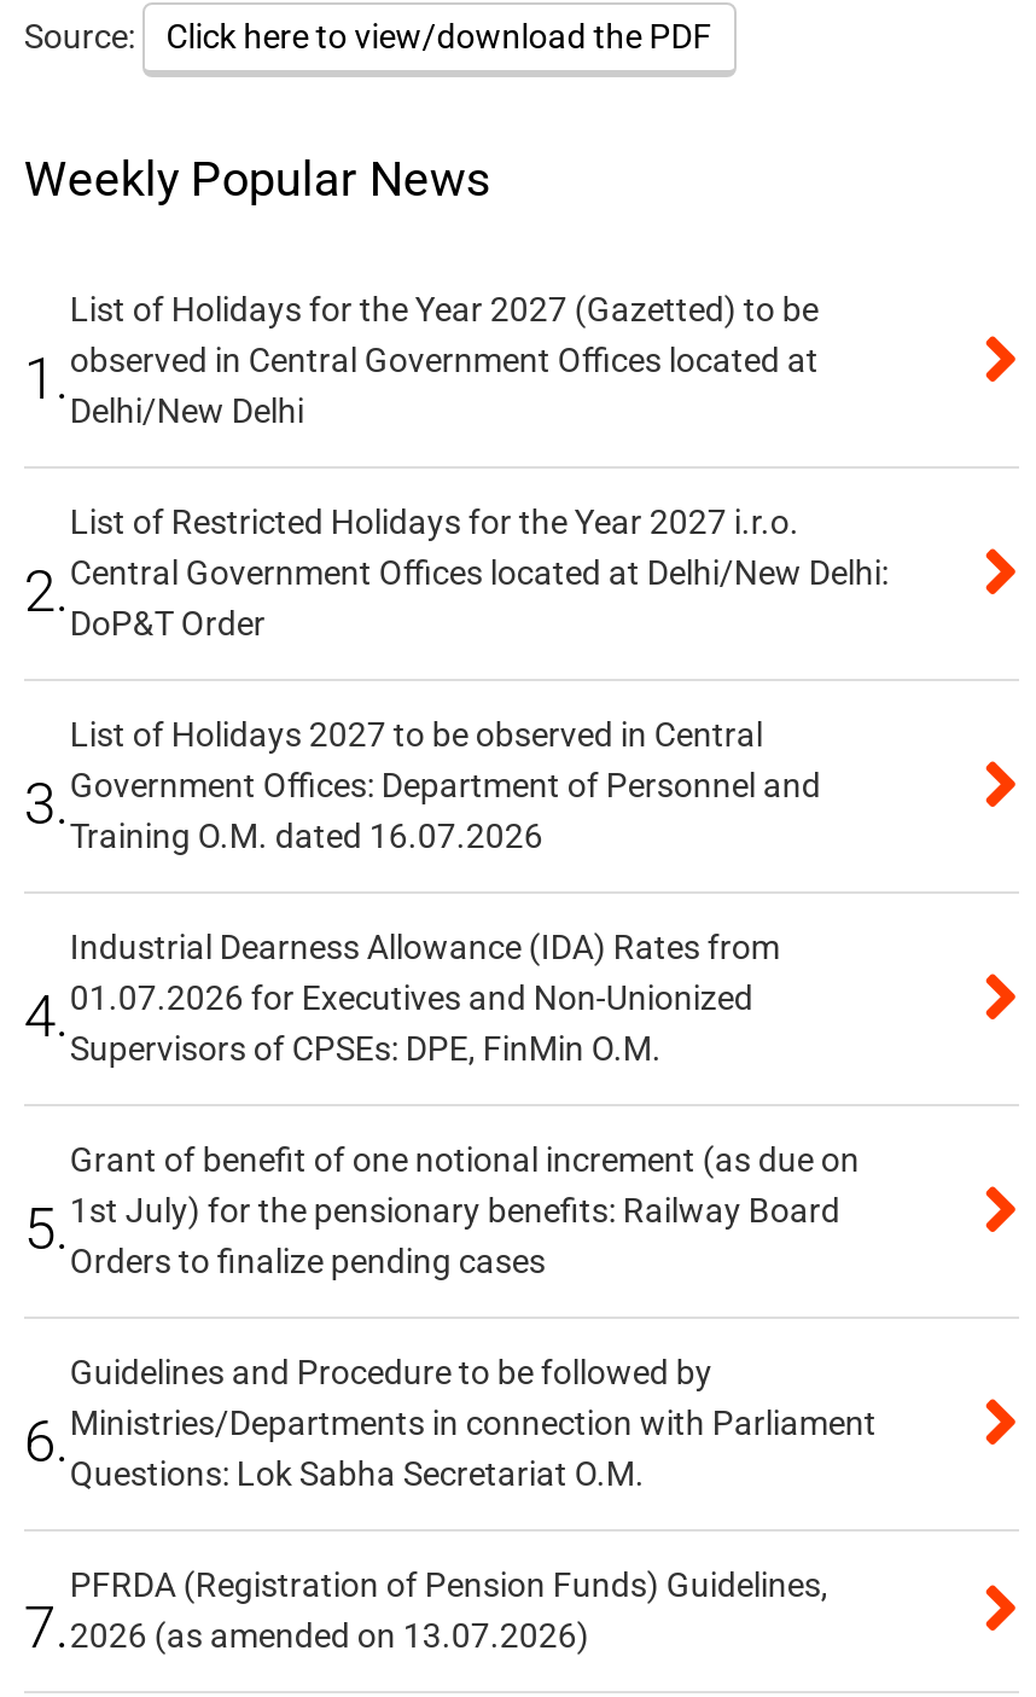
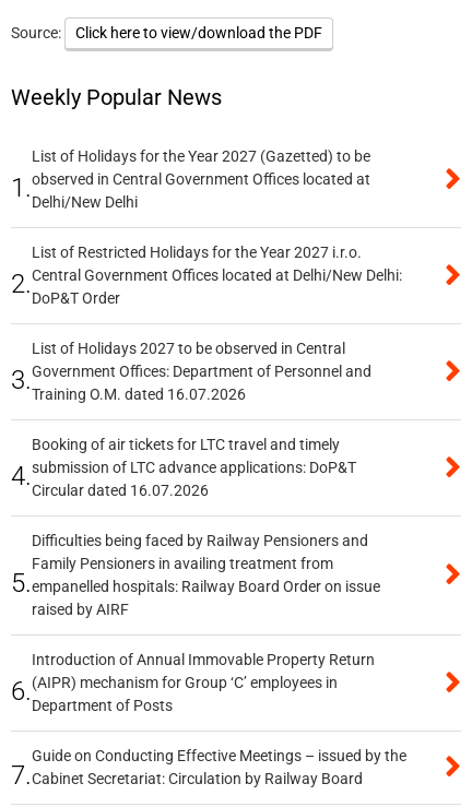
- Industrial Dearness Allowance (IDA) Rates from
- 01.07.2026 for Executives and Non-Unionized
- Supervisors of CPSEs: DPE, FinMin O.M.
+ Booking of air tickets for LTC travel and timely
+ submission of LTC advance applications: DoP&T
+ Circular dated 16.07.2026

- Grant of benefit of one notional increment (as due on
- 1st July) for the pensionary benefits: Railway Board
- Orders to finalize pending cases
+ Difficulties being faced by Railway Pensioners and
+ Family Pensioners in availing treatment from
+ empanelled hospitals: Railway Board Order on issue
+ raised by AIRF

- Guidelines and Procedure to be followed by
- Ministries/Departments in connection with Parliament
- Questions: Lok Sabha Secretariat O.M.
+ Introduction of Annual Immovable Property Return
+ (AIPR) mechanism for Group ‘C’ employees in
+ Department of Posts

- PFRDA (Registration of Pension Funds) Guidelines,
- 2026 (as amended on 13.07.2026)
+ Guide on Conducting Effective Meetings – issued by the
+ Cabinet Secretariat: Circulation by Railway Board
